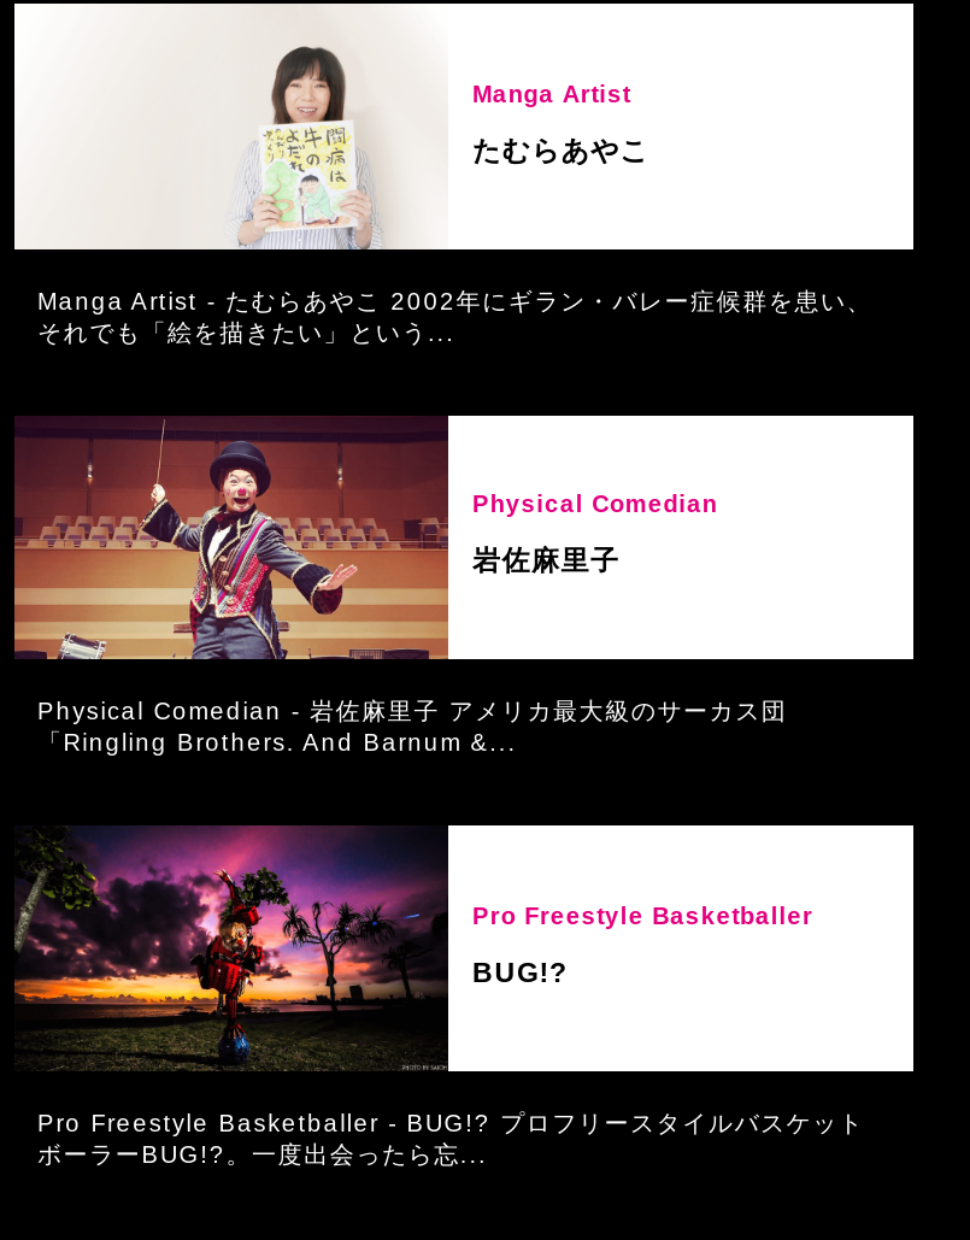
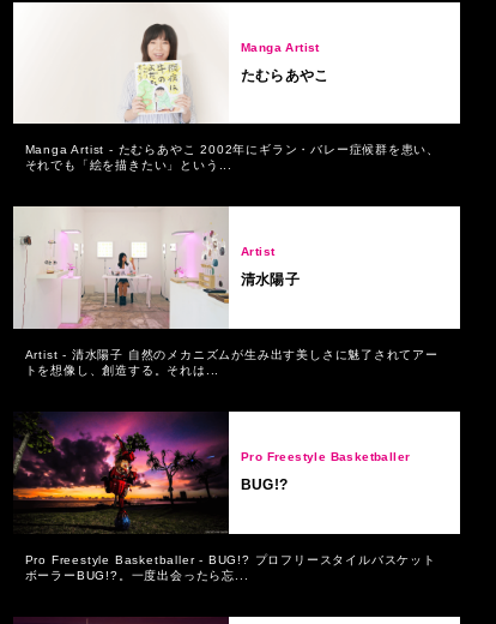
- [image]
- Physical Comedian
+ [image]
+ Artist

- 岩佐麻里子
+ 清水陽子

- Physical Comedian - 岩佐麻里子 アメリカ最大級のサーカス団
- 「Ringling Brothers. And Barnum &...
+ Artist - 清水陽子 自然のメカニズムが生み出す美しさに魅了されてアー
+ トを想像し、創造する。それは...
